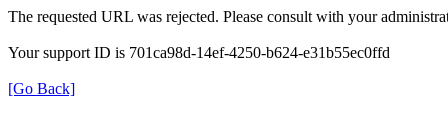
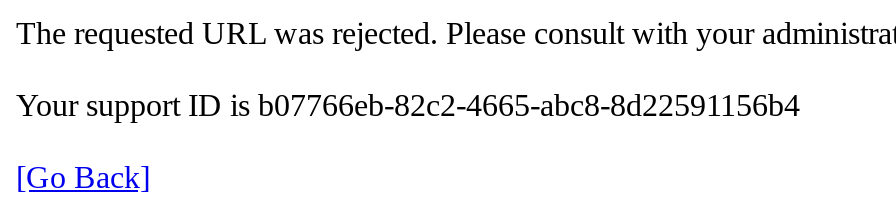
- Your support ID is 701ca98d-14ef-4250-b624-e31b55ec0ffd
+ Your support ID is b07766eb-82c2-4665-abc8-8d22591156b4
